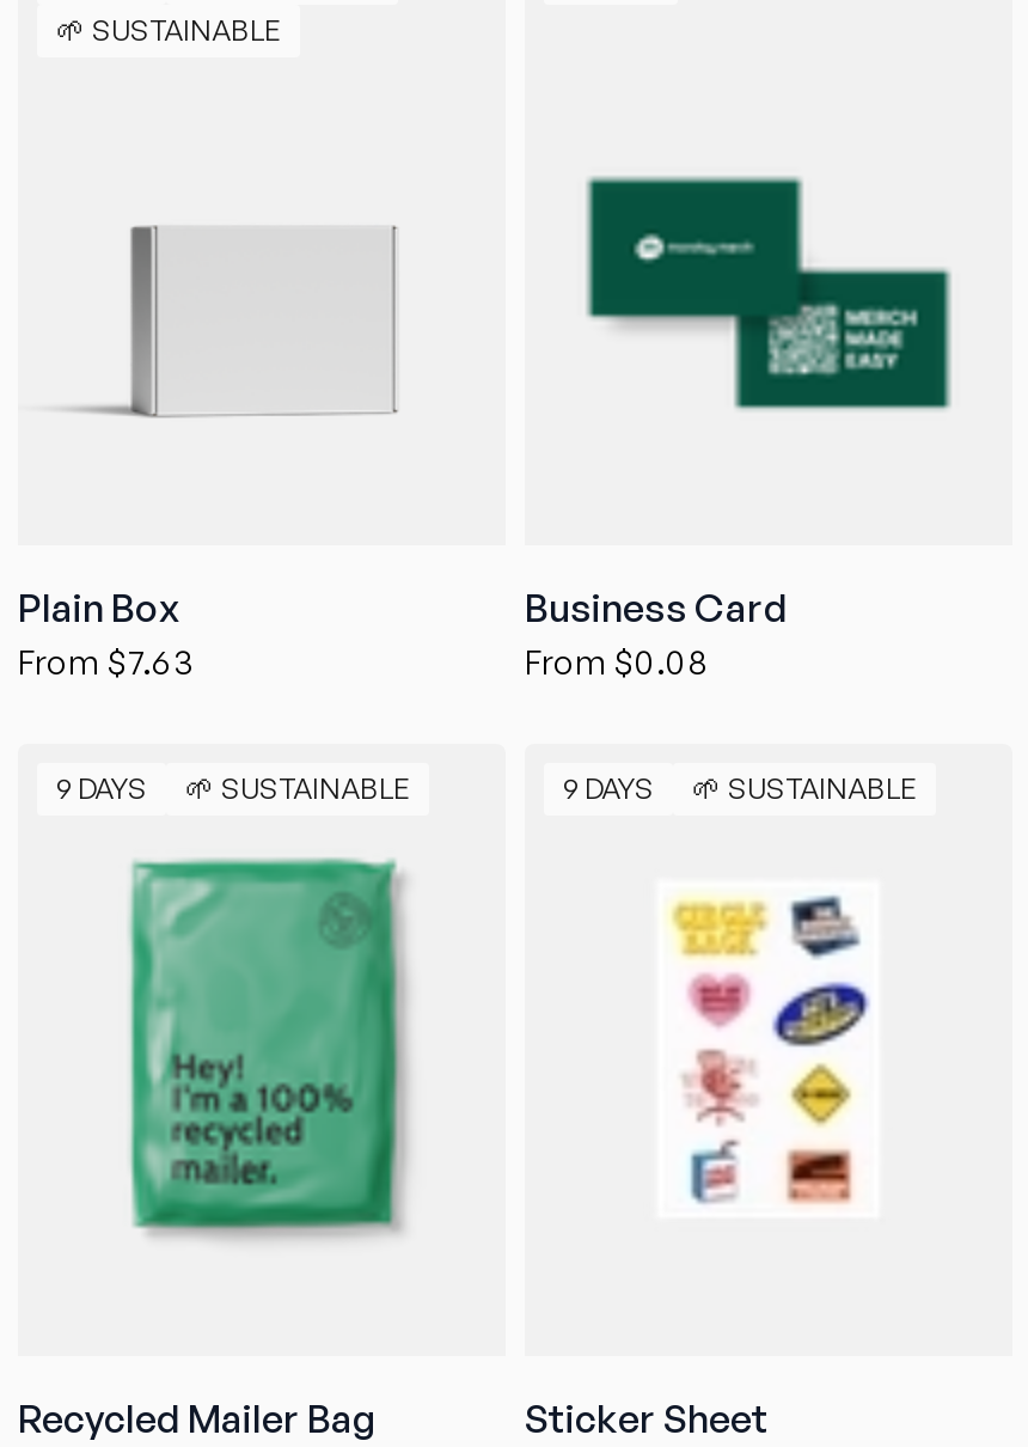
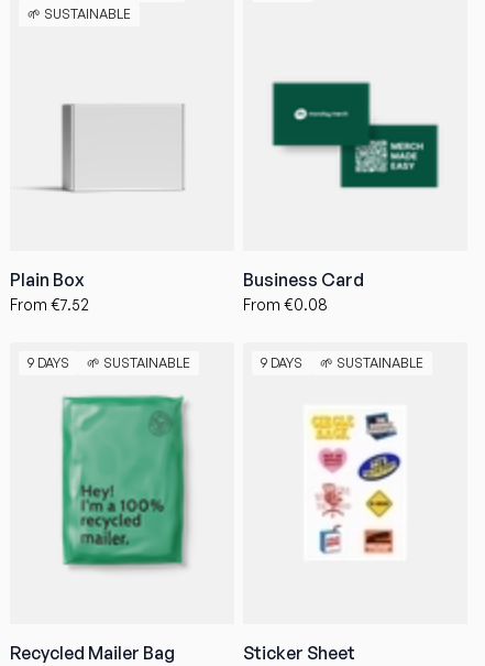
- From $7.63
+ From €7.52

- From $0.08
+ From €0.08
